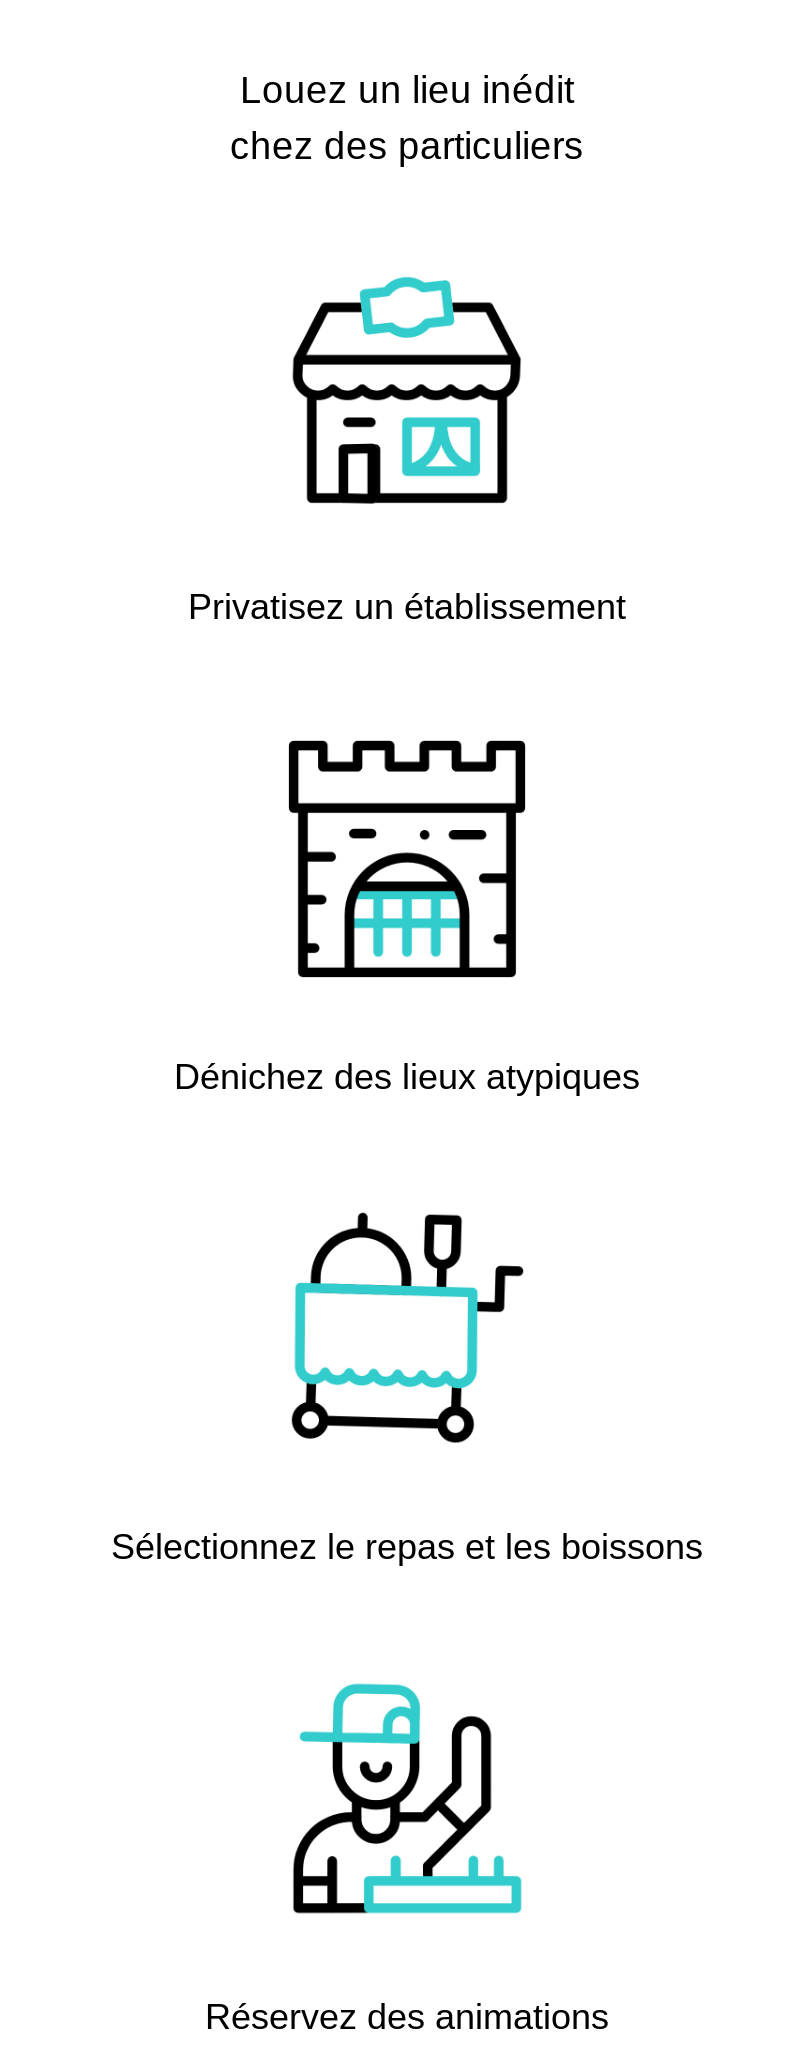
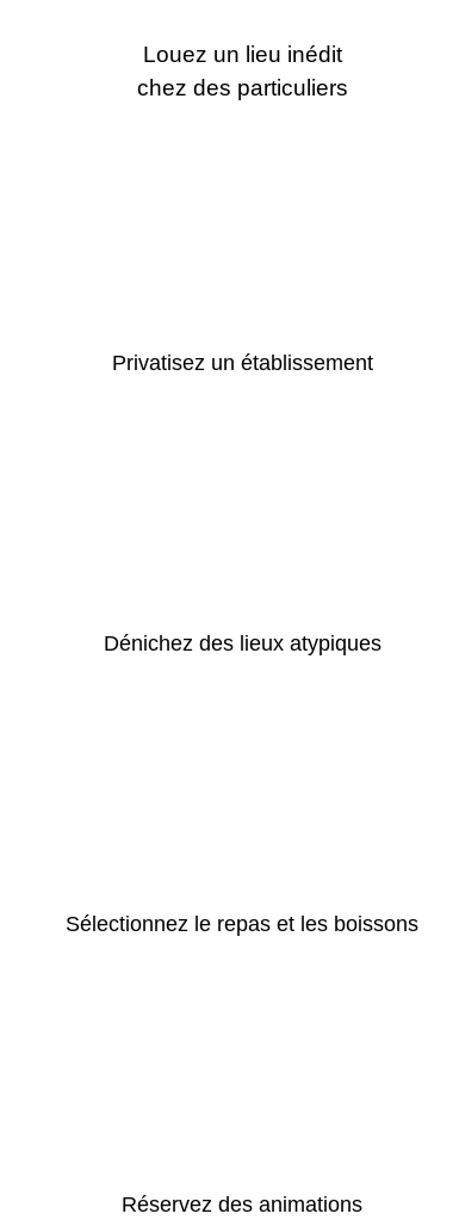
- [image]

- [image]

- [image]

- [image]
